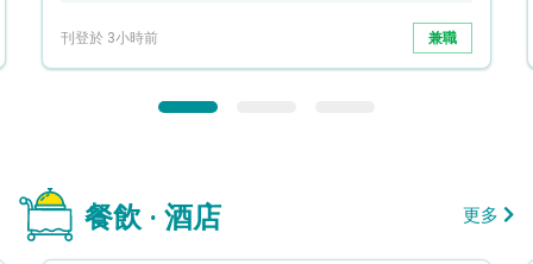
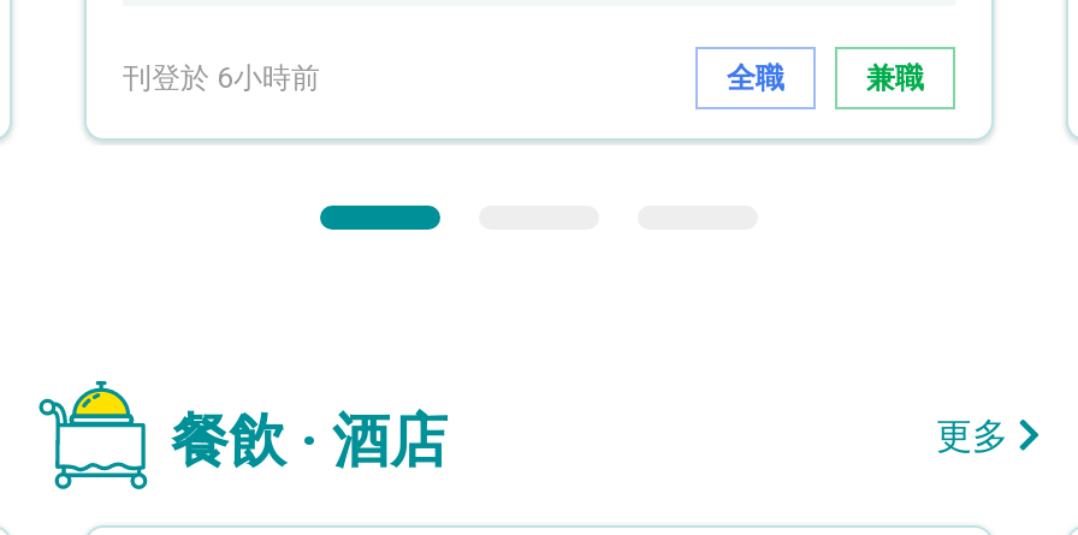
- 刊登於 3小時前
+ 刊登於 6小時前
+ 全職
